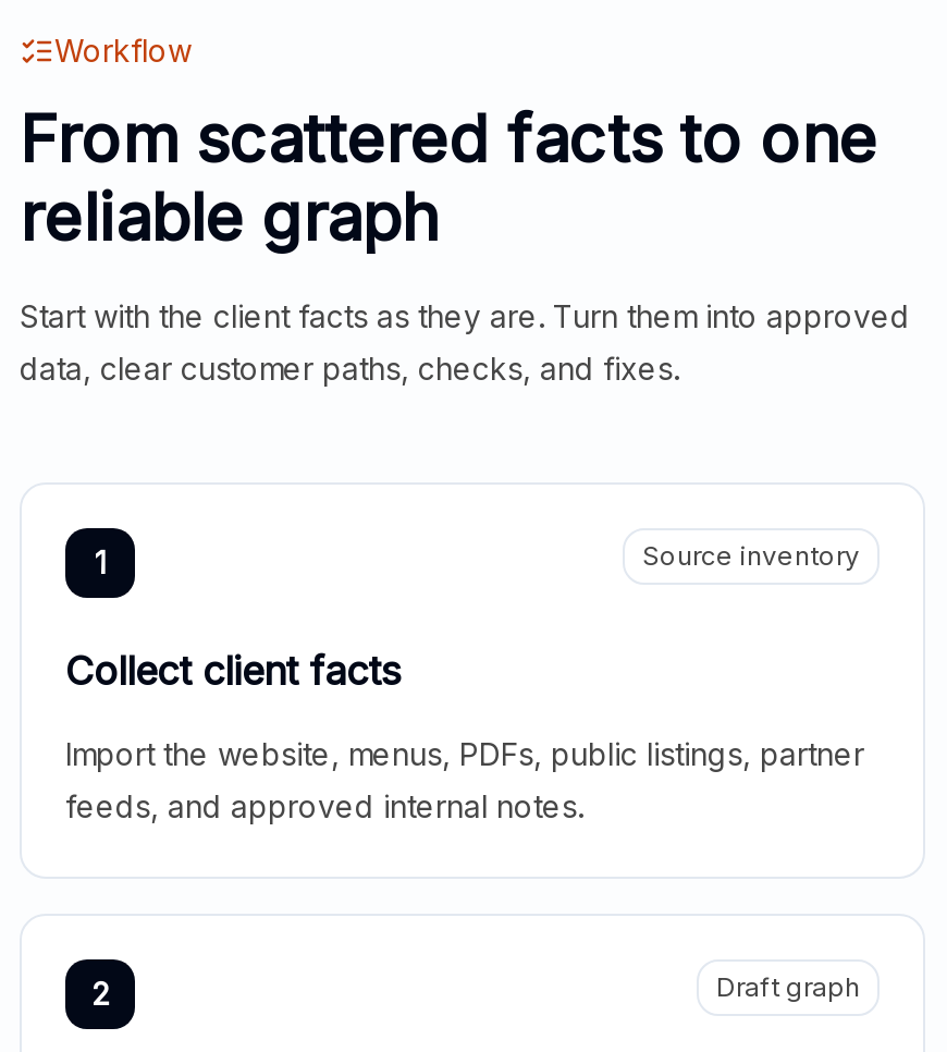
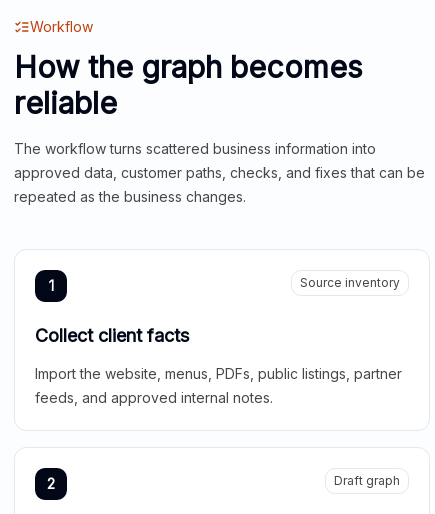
- From scattered facts to one
- reliable graph
+ How the graph becomes
+ reliable

- Start with the client facts as they are. Turn them into approved
- data, clear customer paths, checks, and fixes.
+ The workflow turns scattered business information into
+ approved data, customer paths, checks, and fixes that can be
+ repeated as the business changes.
